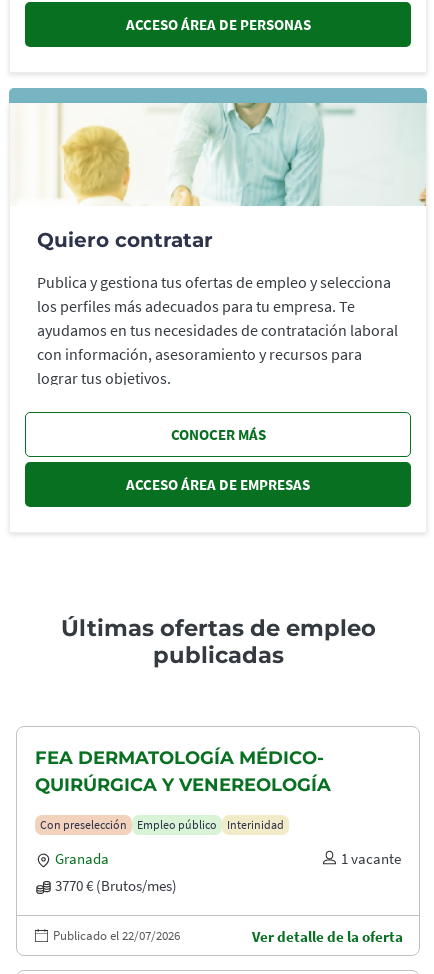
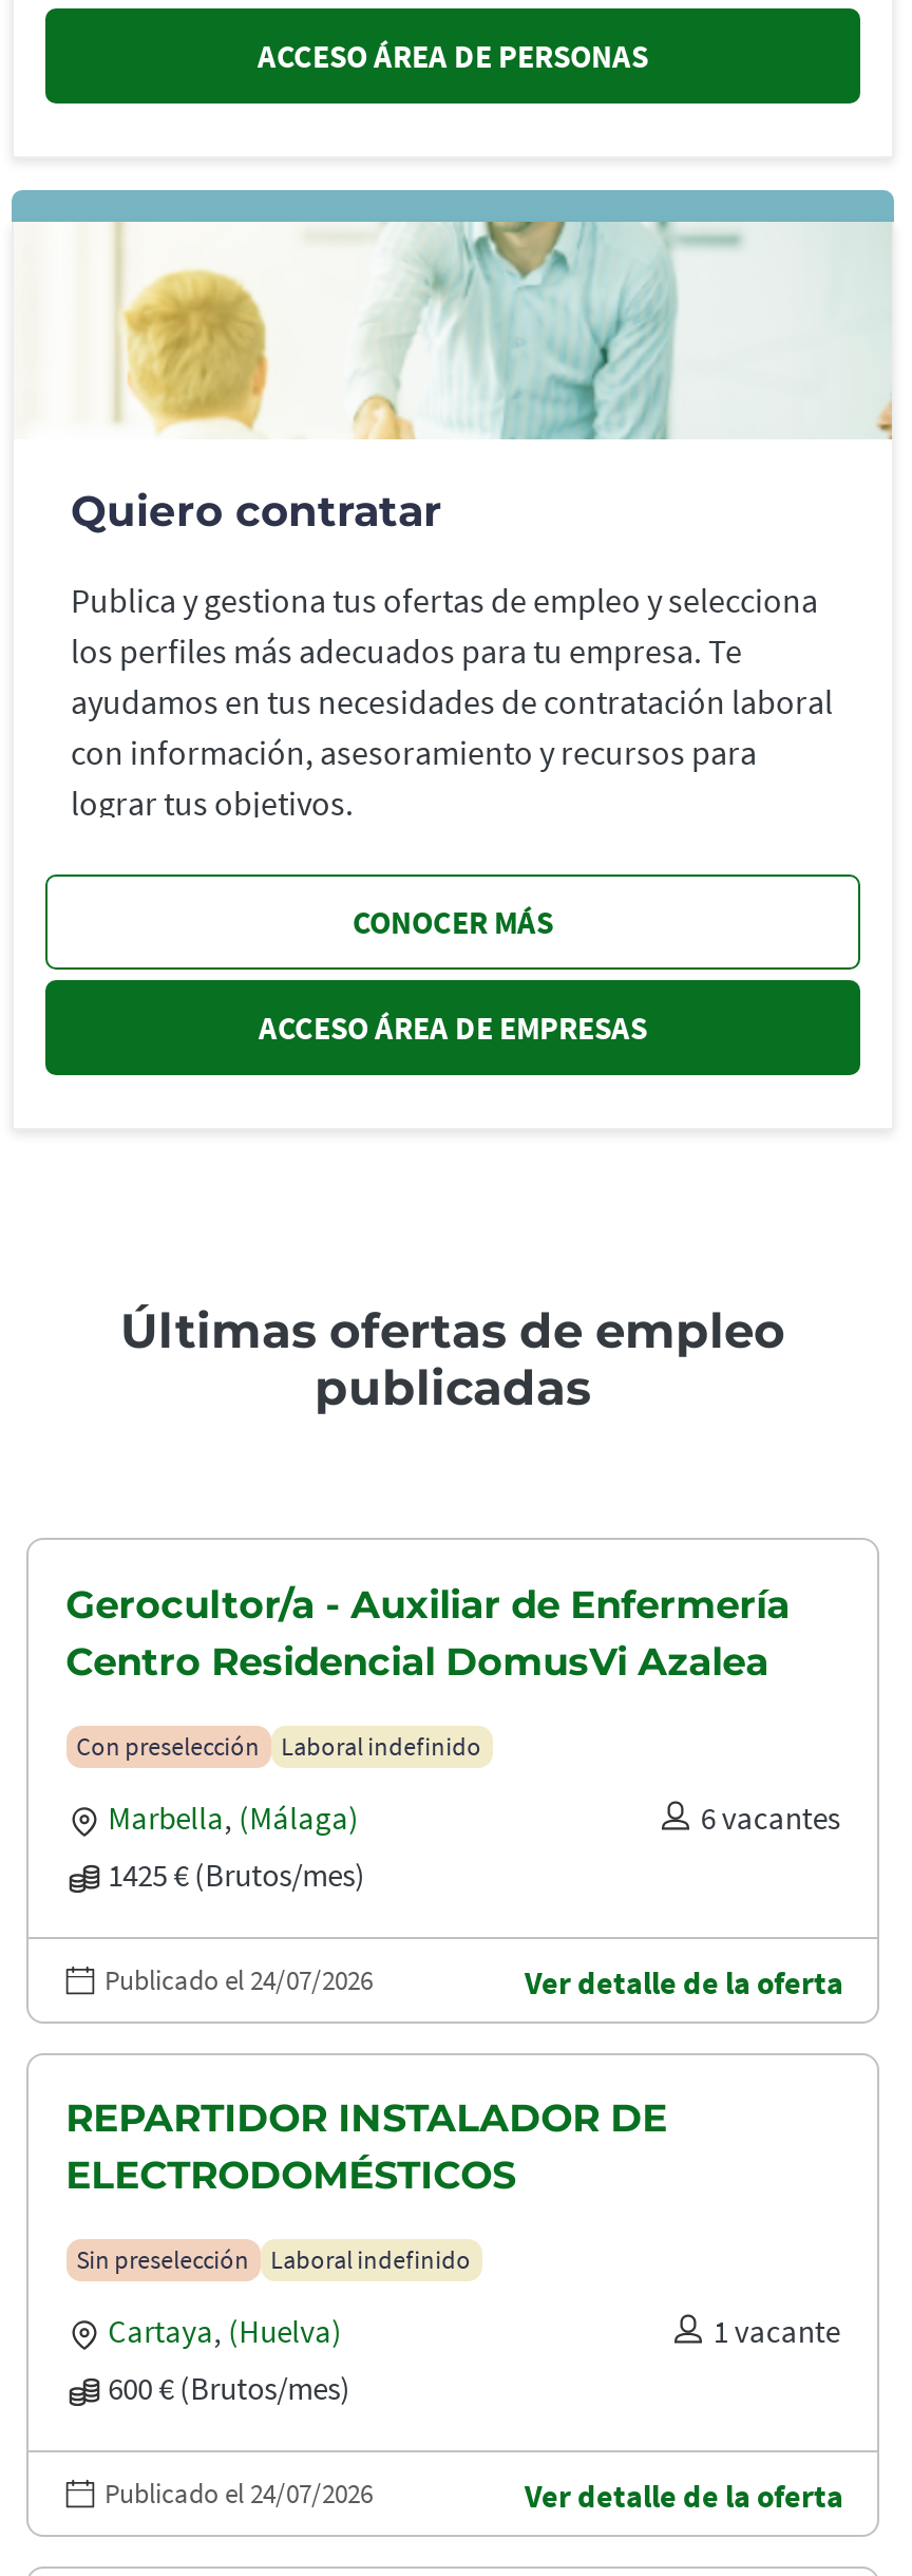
- FEA DERMATOLOGÍA MÉDICO-
- QUIRÚRGICA Y VENEREOLOGÍA
+ Gerocultor/a - Auxiliar de Enfermería
+ Centro Residencial DomusVi Azalea

- Empleo público
- Interinidad
- Granada
+ Laboral indefinido
+ Marbella, (Málaga)
+ 6 vacantes
+ 1425 € (Brutos/mes)
+ Publicado el 24/07/2026
+ Ver detalle de la oferta
+ REPARTIDOR INSTALADOR DE
+ ELECTRODOMÉSTICOS
+ Sin preselección
+ Laboral indefinido
+ Cartaya, (Huelva)

- 3770 € (Brutos/mes)
+ 600 € (Brutos/mes)

- Publicado el 22/07/2026
+ Publicado el 24/07/2026
